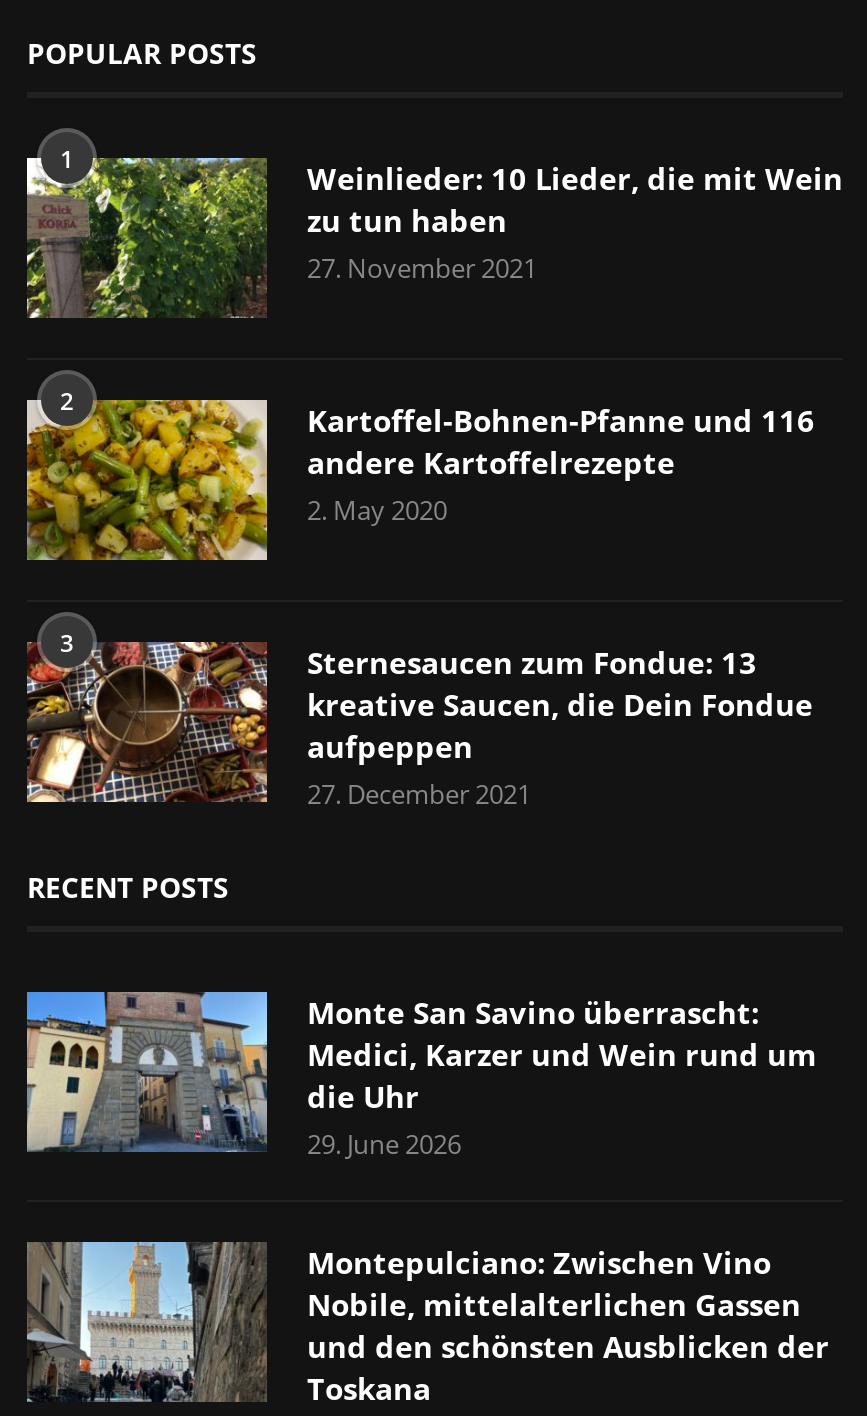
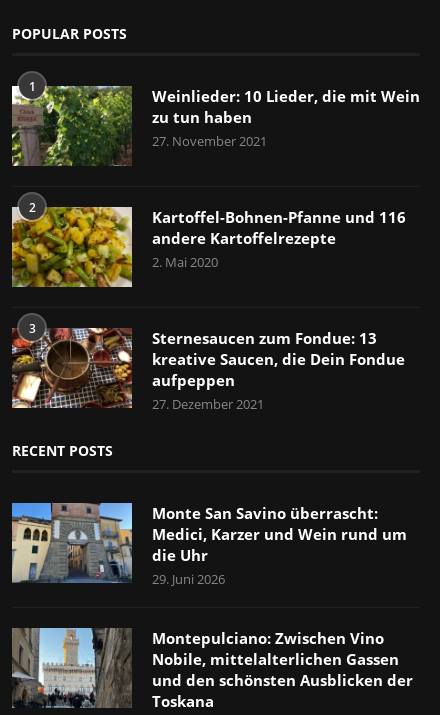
- 2. May 2020
+ 2. Mai 2020

- 27. December 2021
+ 27. Dezember 2021

- 29. June 2026
+ 29. Juni 2026
